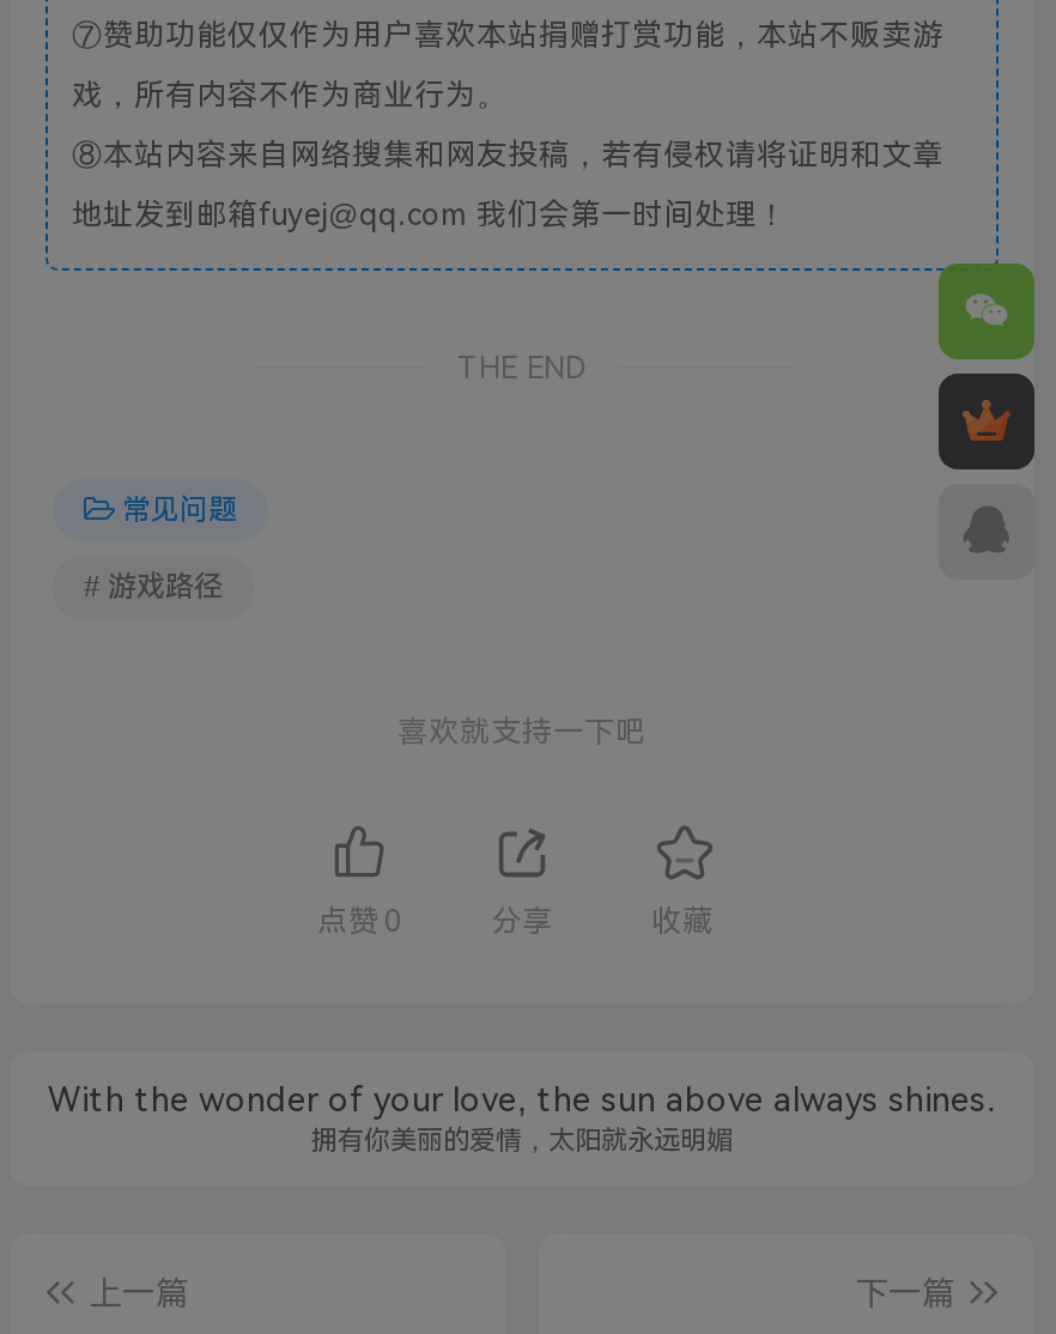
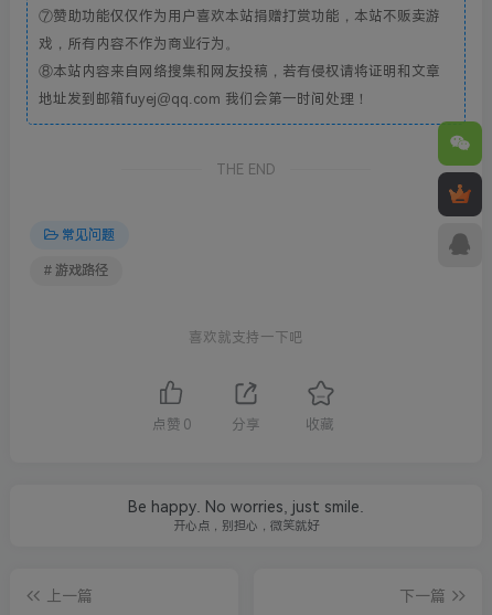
- With the wonder of your love, the sun above always shines.
- 拥有你美丽的爱情，太阳就永远明媚
+ Be happy. No worries, just smile.
+ 开心点，别担心，微笑就好
